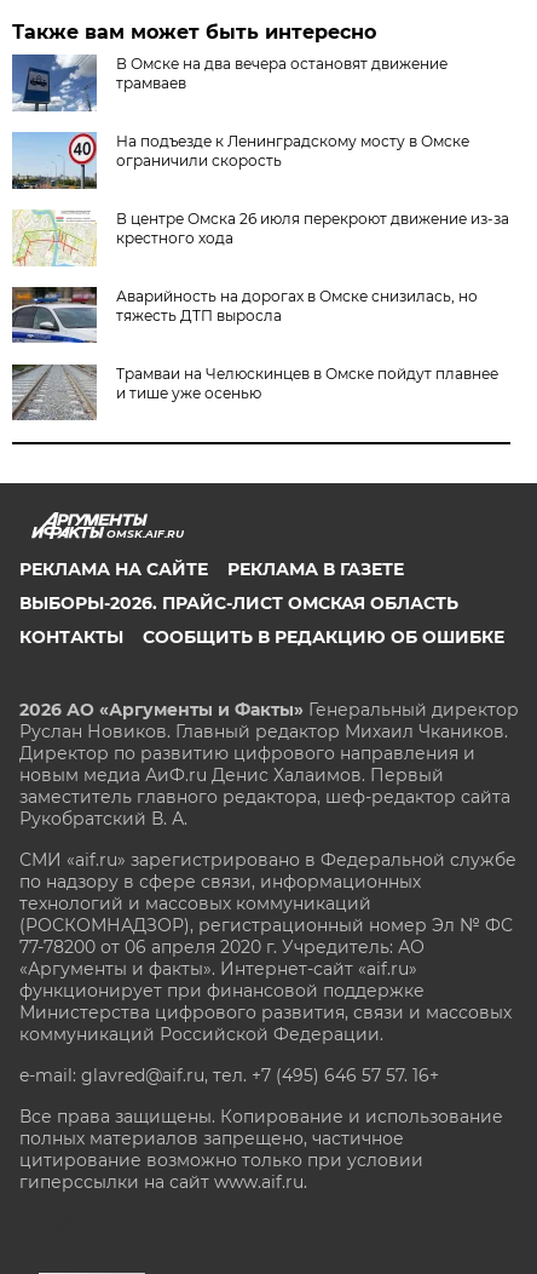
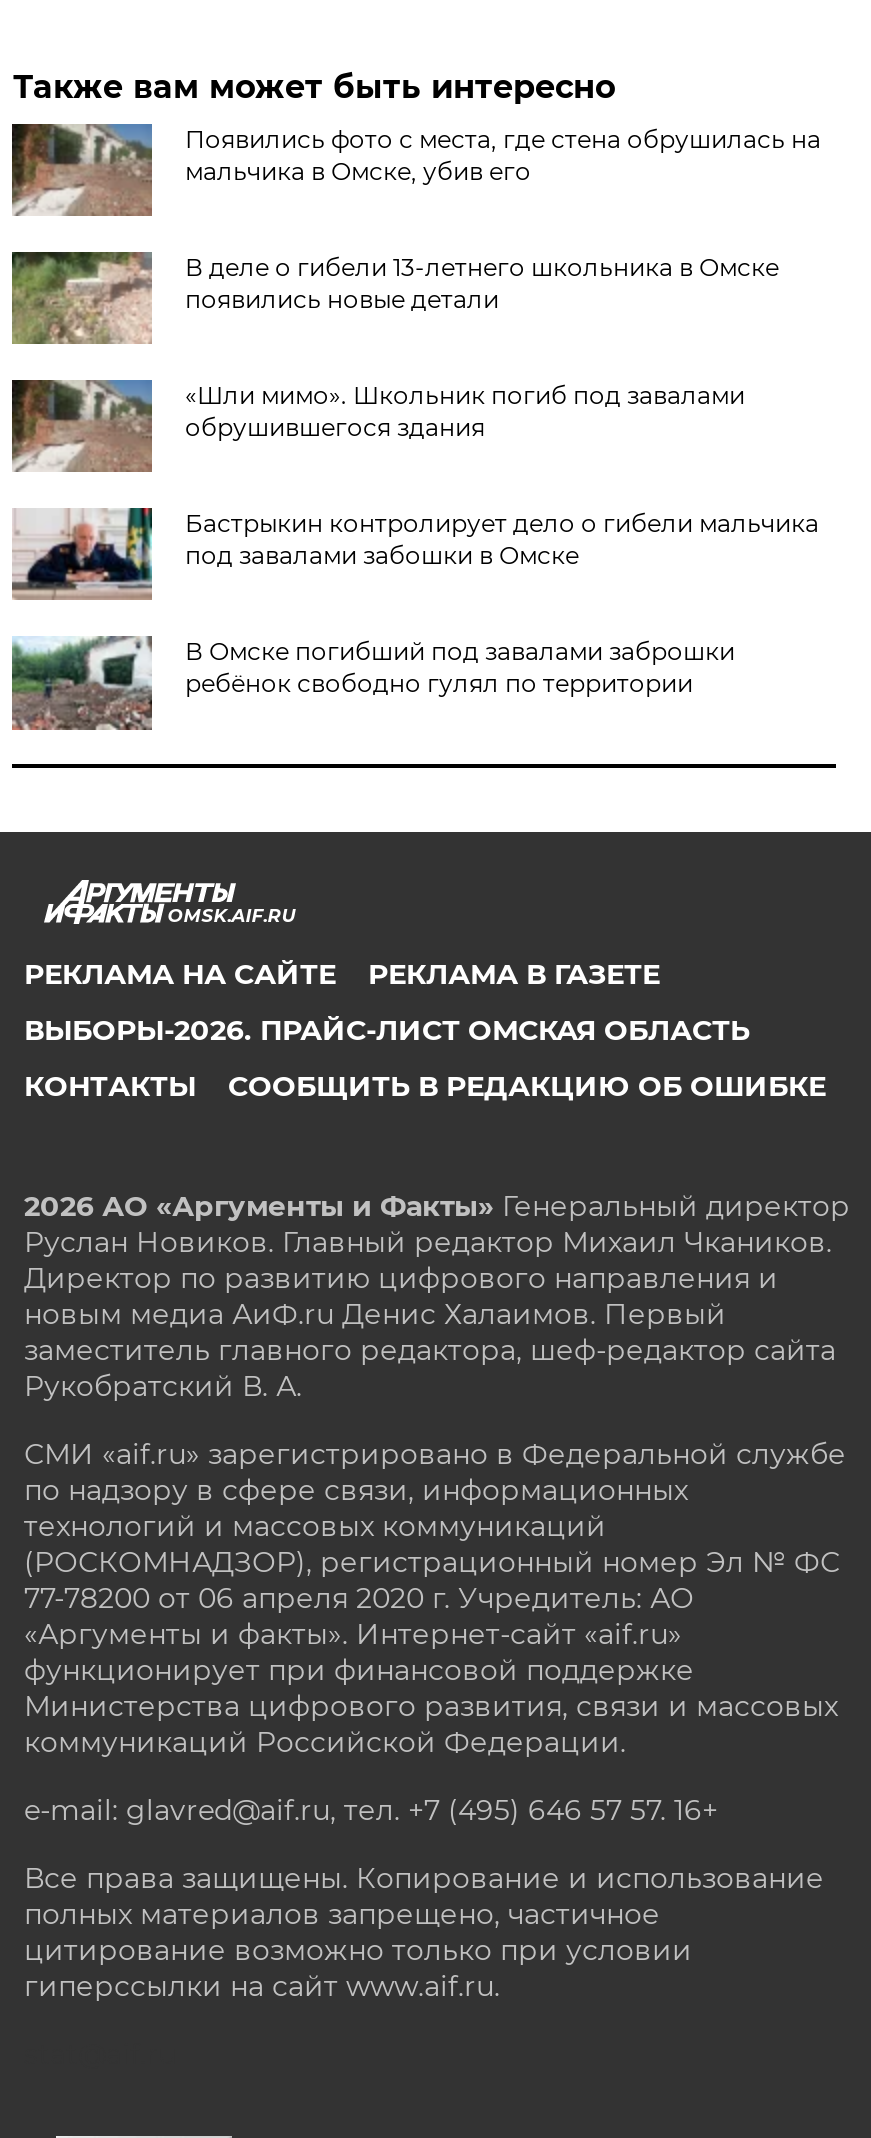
- [image]
- В Омске на два вечера остановят движение
- трамваев
+ [image]
+ Появились фото с места, где стена обрушилась на
+ мальчика в Омске, убив его

- [image]
- На подъезде к Ленинградскому мосту в Омске
- ограничили скорость
+ [image]
+ В деле о гибели 13‑летнего школьника в Омске
+ появились новые детали

- [image]
- В центре Омска 26 июля перекроют движение из-за
- крестного хода
+ [image]
+ «Шли мимо». Школьник погиб под завалами
+ обрушившегося здания

- [image]
- Аварийность на дорогах в Омске снизилась, но
- тяжесть ДТП выросла
+ [image]
+ Бастрыкин контролирует дело о гибели мальчика
+ под завалами забошки в Омске

- [image]
- Трамваи на Челюскинцев в Омске пойдут плавнее
- и тише уже осенью
+ [image]
+ В Омске погибший под завалами заброшки
+ ребёнок свободно гулял по территории
